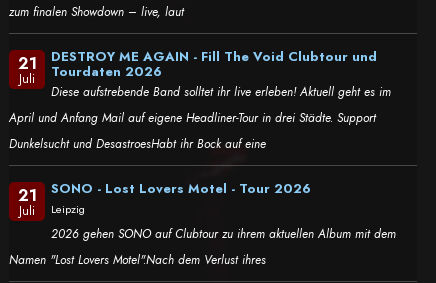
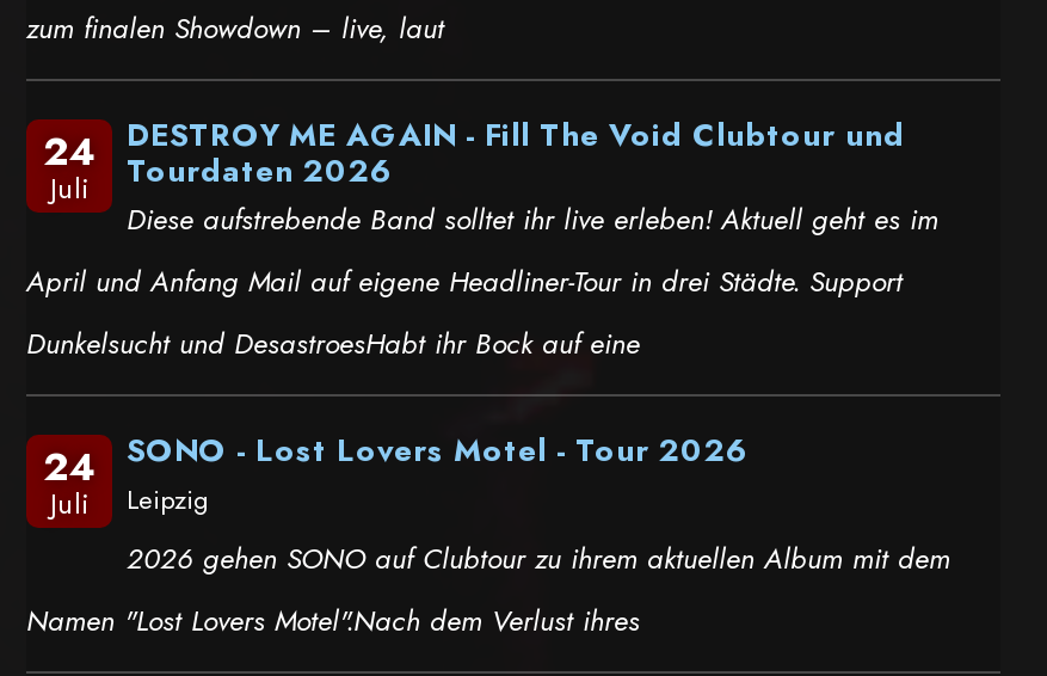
- 21 Juli DESTROY ME AGAIN - Fill The Void Clubtour und Tourdaten 2026
+ 24 Juli DESTROY ME AGAIN - Fill The Void Clubtour und Tourdaten 2026

- 21 SONO - Lost Lovers Motel - Tour 2026
+ 24 SONO - Lost Lovers Motel - Tour 2026
